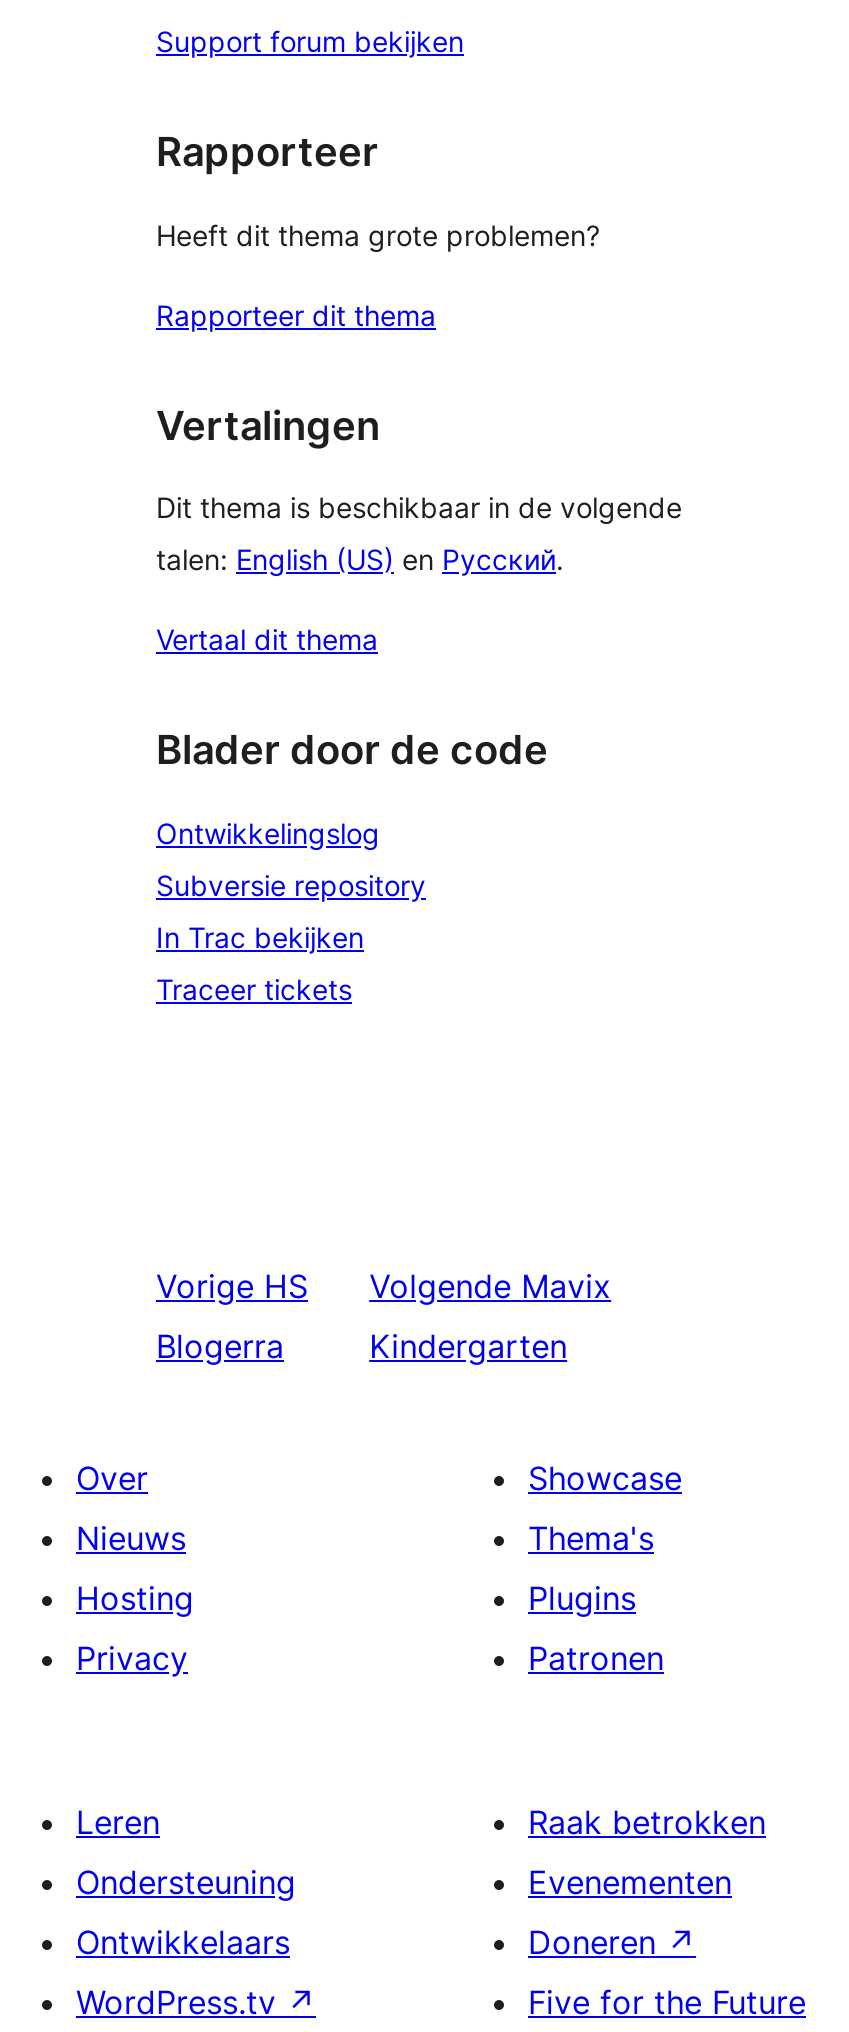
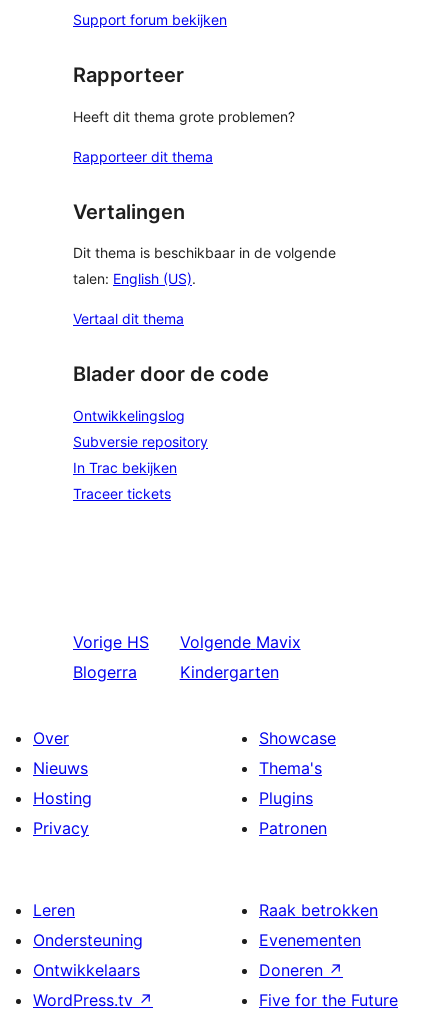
- talen: English (US) en Русский.
+ talen: English (US).
